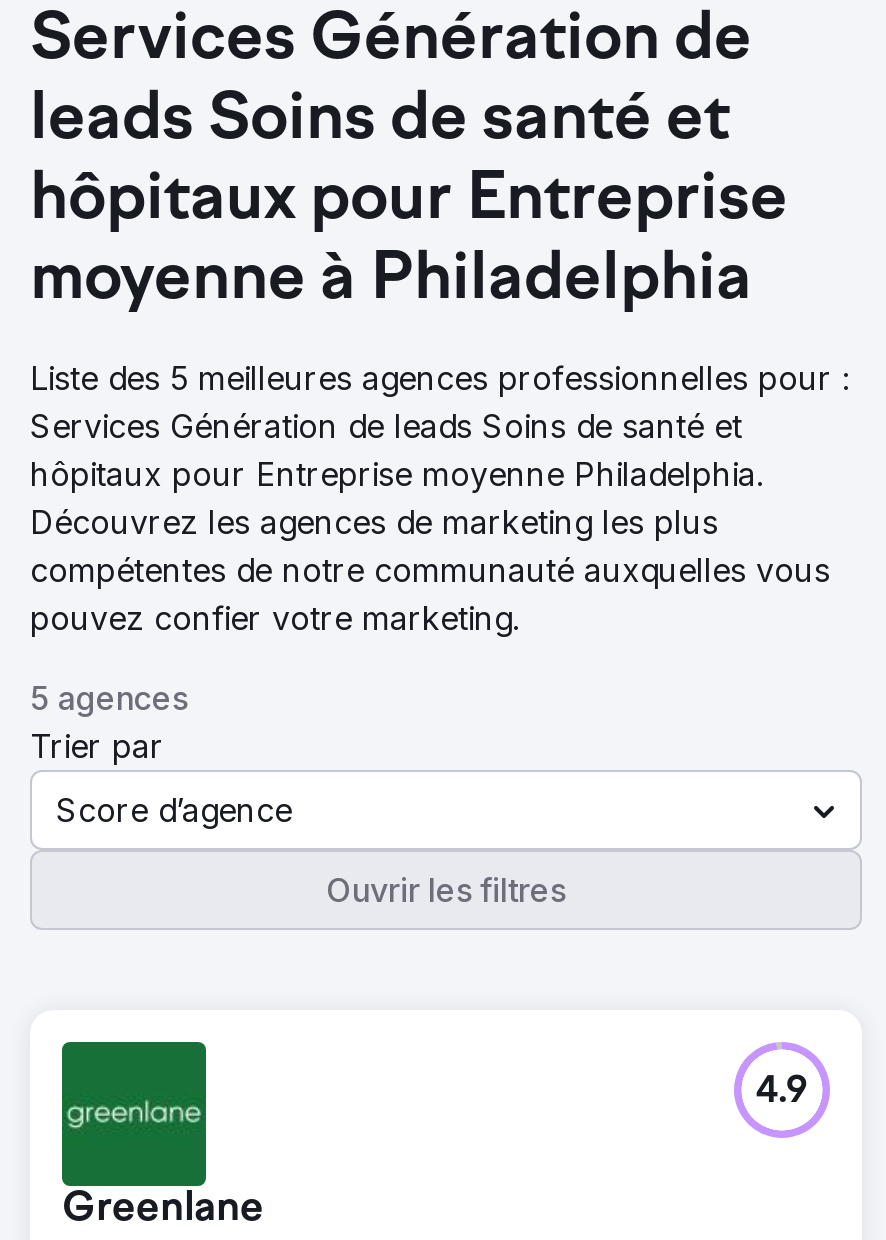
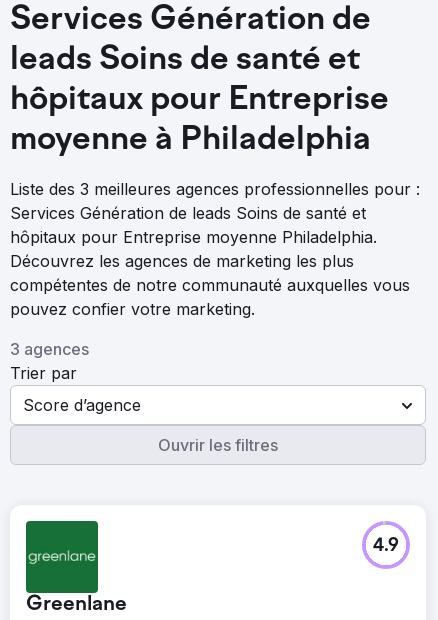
- Liste des 5 meilleures agences professionnelles pour :
+ Liste des 3 meilleures agences professionnelles pour :

- 5 agences
+ 3 agences
